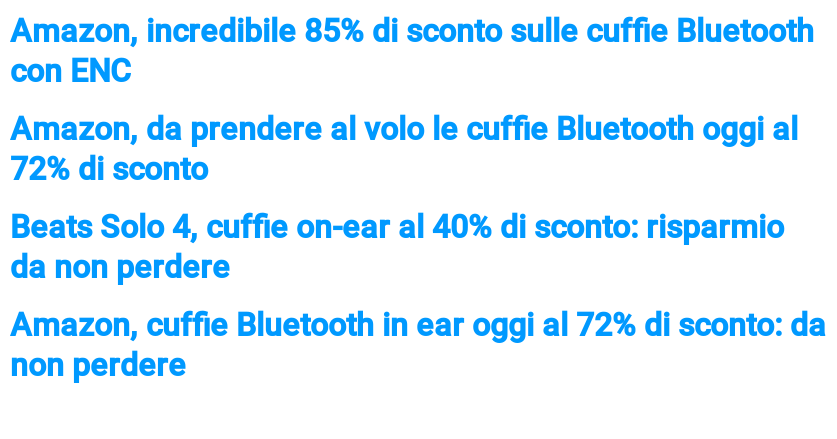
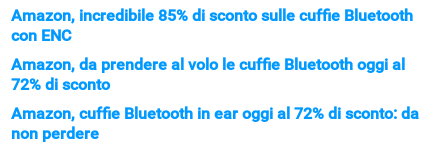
- Beats Solo 4, cuffie on-ear al 40% di sconto: risparmio
- da non perdere
